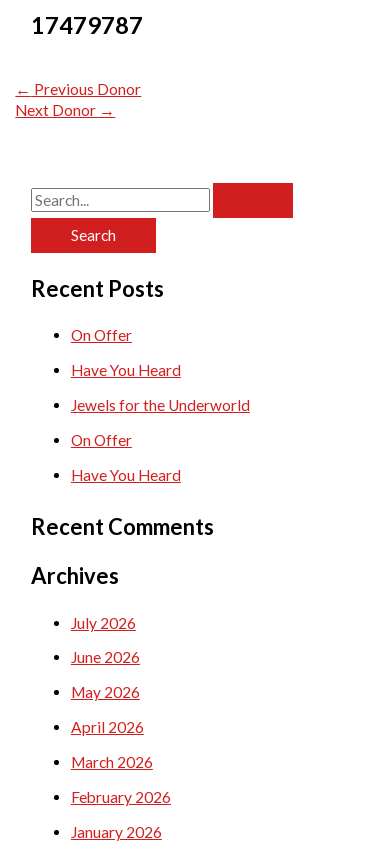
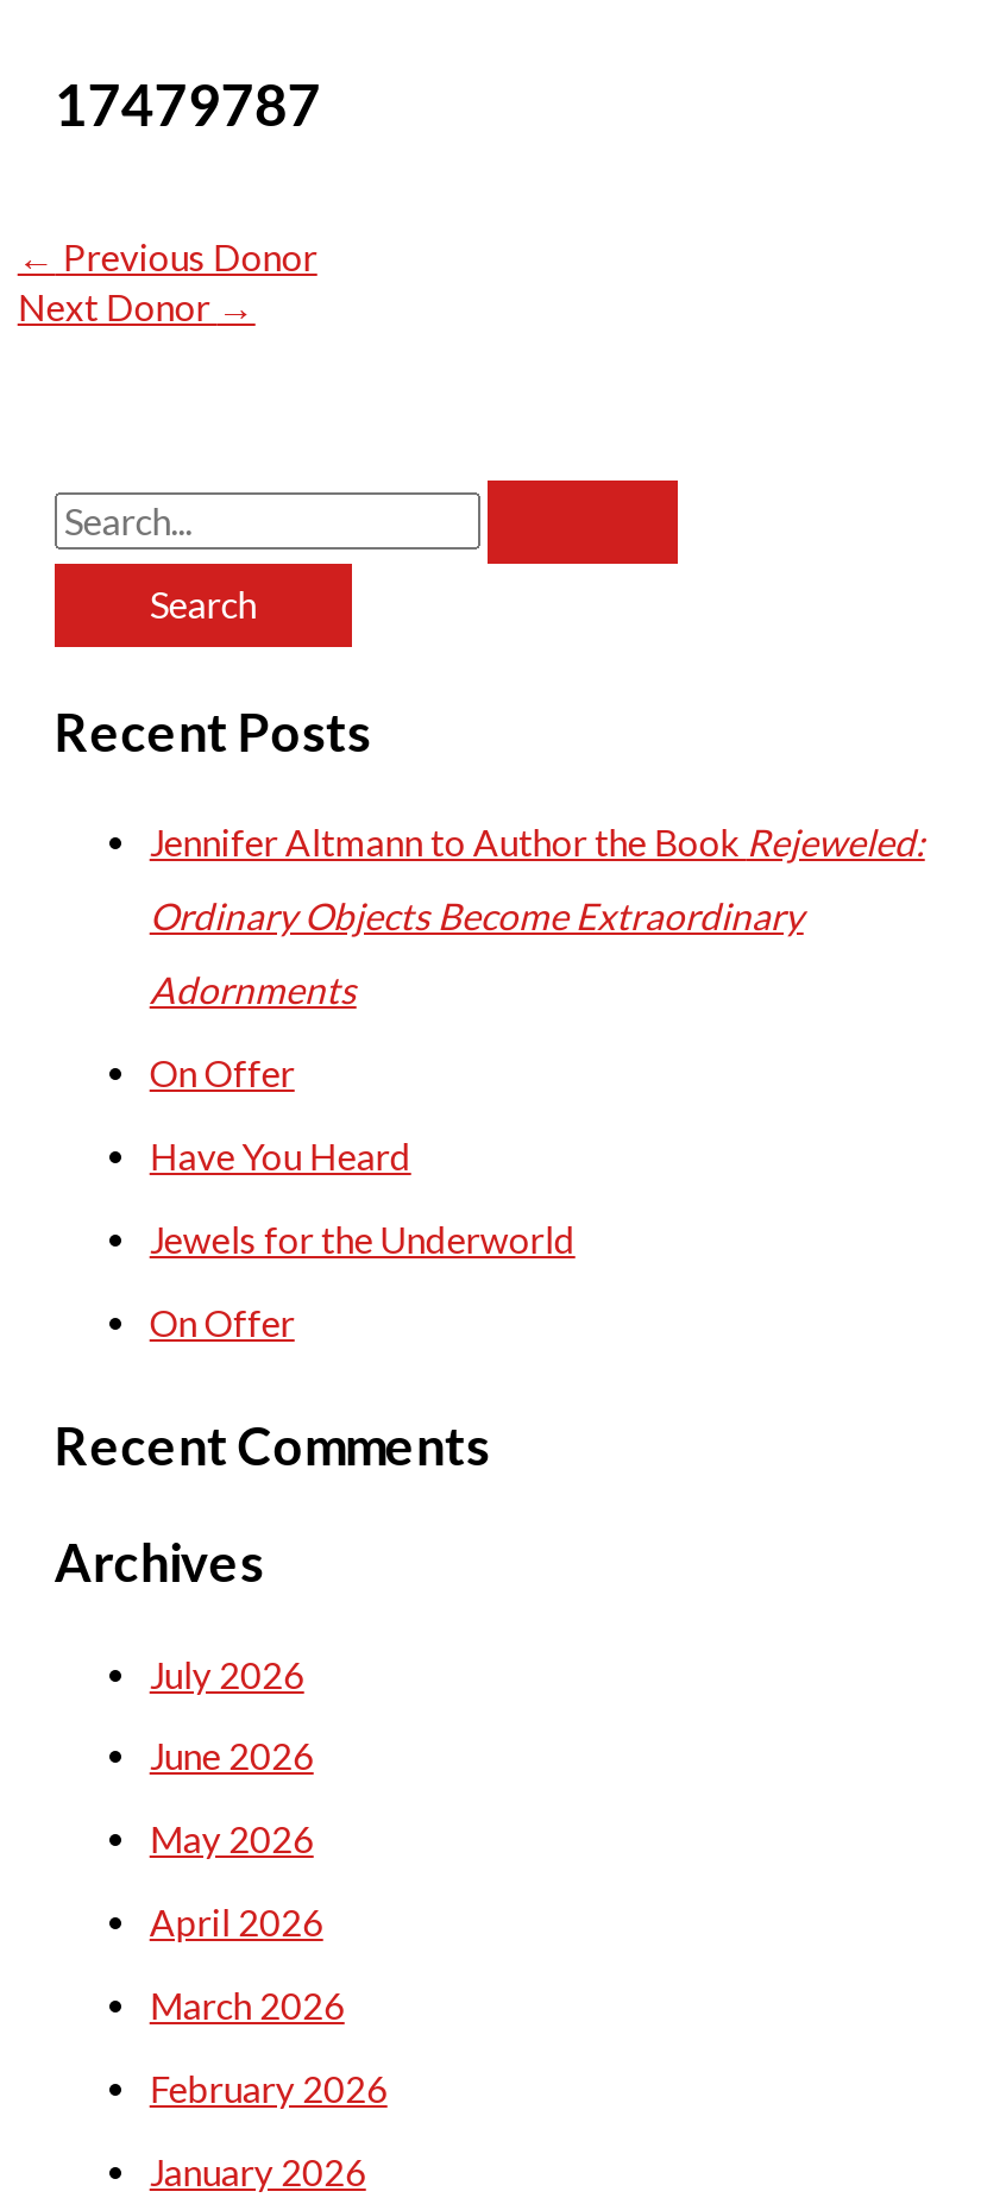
+ Jennifer Altmann to Author the Book Rejeweled:
+ Ordinary Objects Become Extraordinary
+ Adornments

moved down: On Offer | Have You Heard | Jewels for the Underworld | On Offer

- Have You Heard
